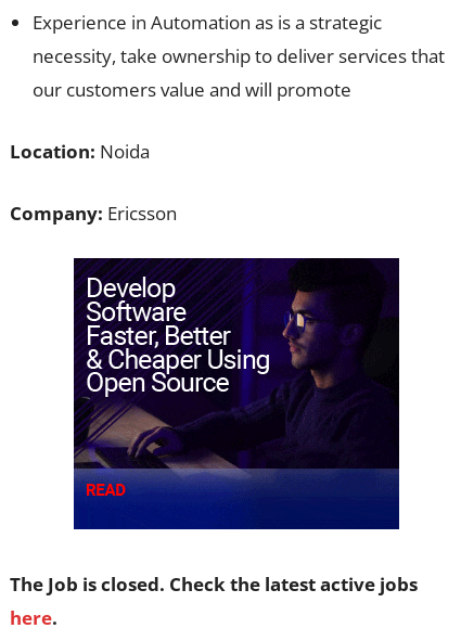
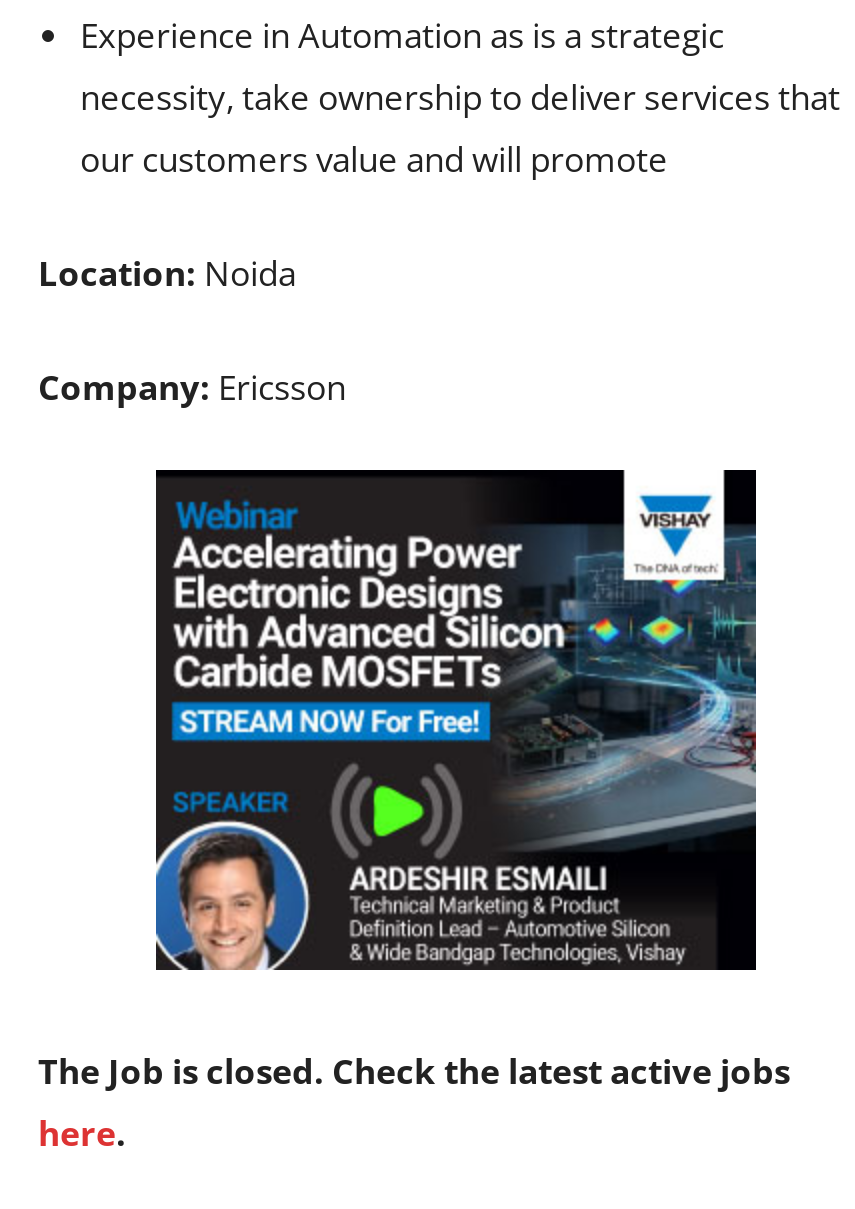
- [image]
+ [image]
